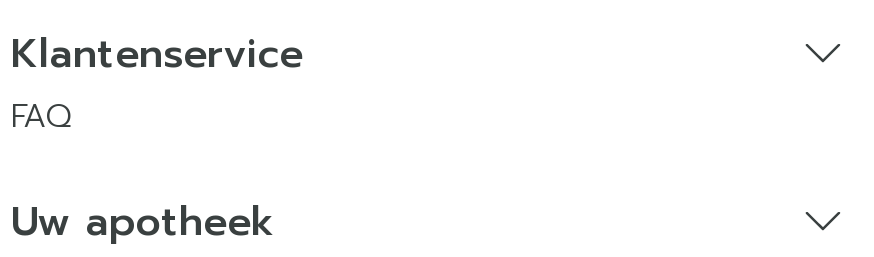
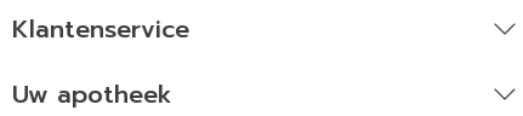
- FAQ
